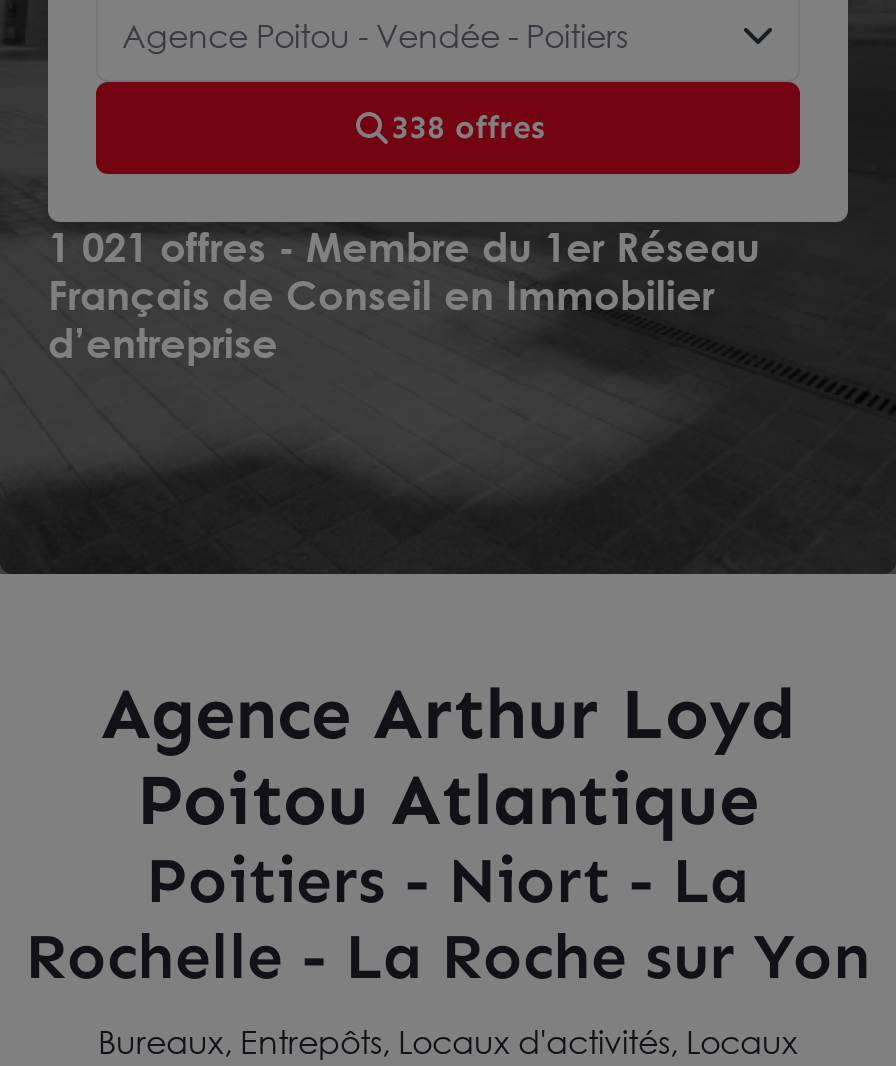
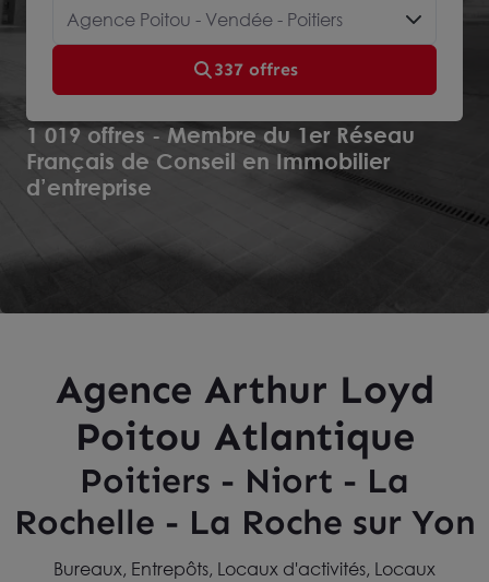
- 338 offres
+ 337 offres

- 1 021 offres - Membre du 1er Réseau
+ 1 019 offres - Membre du 1er Réseau
